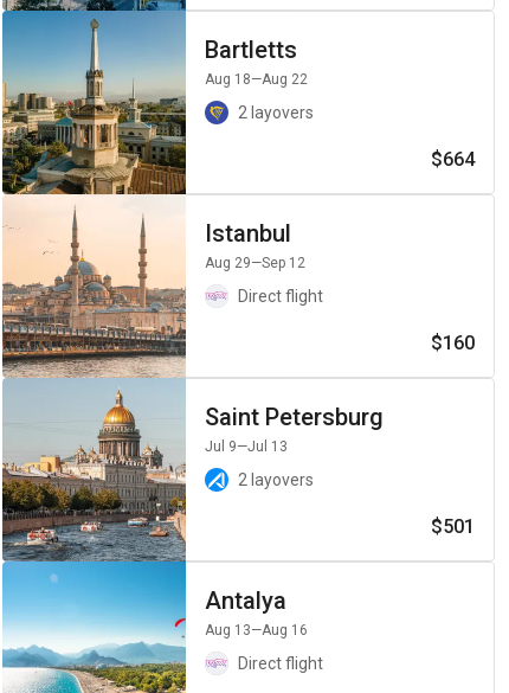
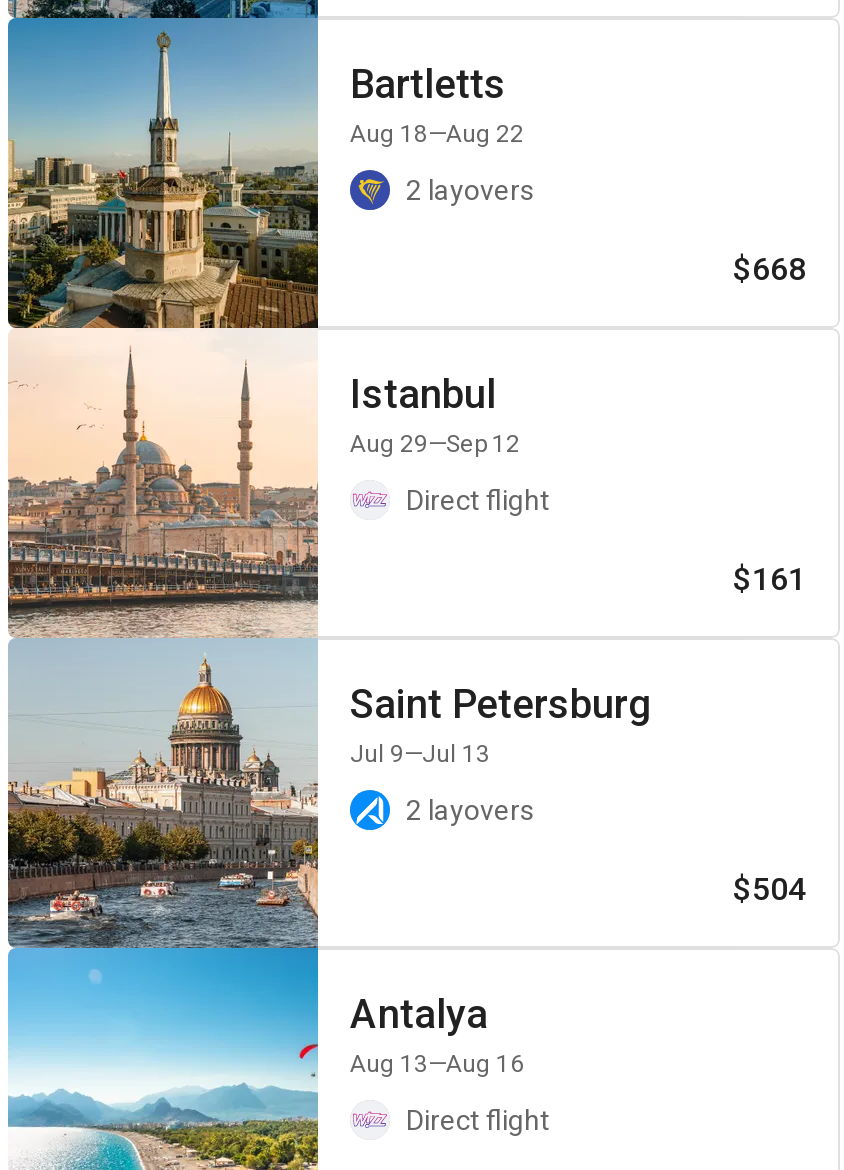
- $664
+ $668

- $160
+ $161

- $501
+ $504
